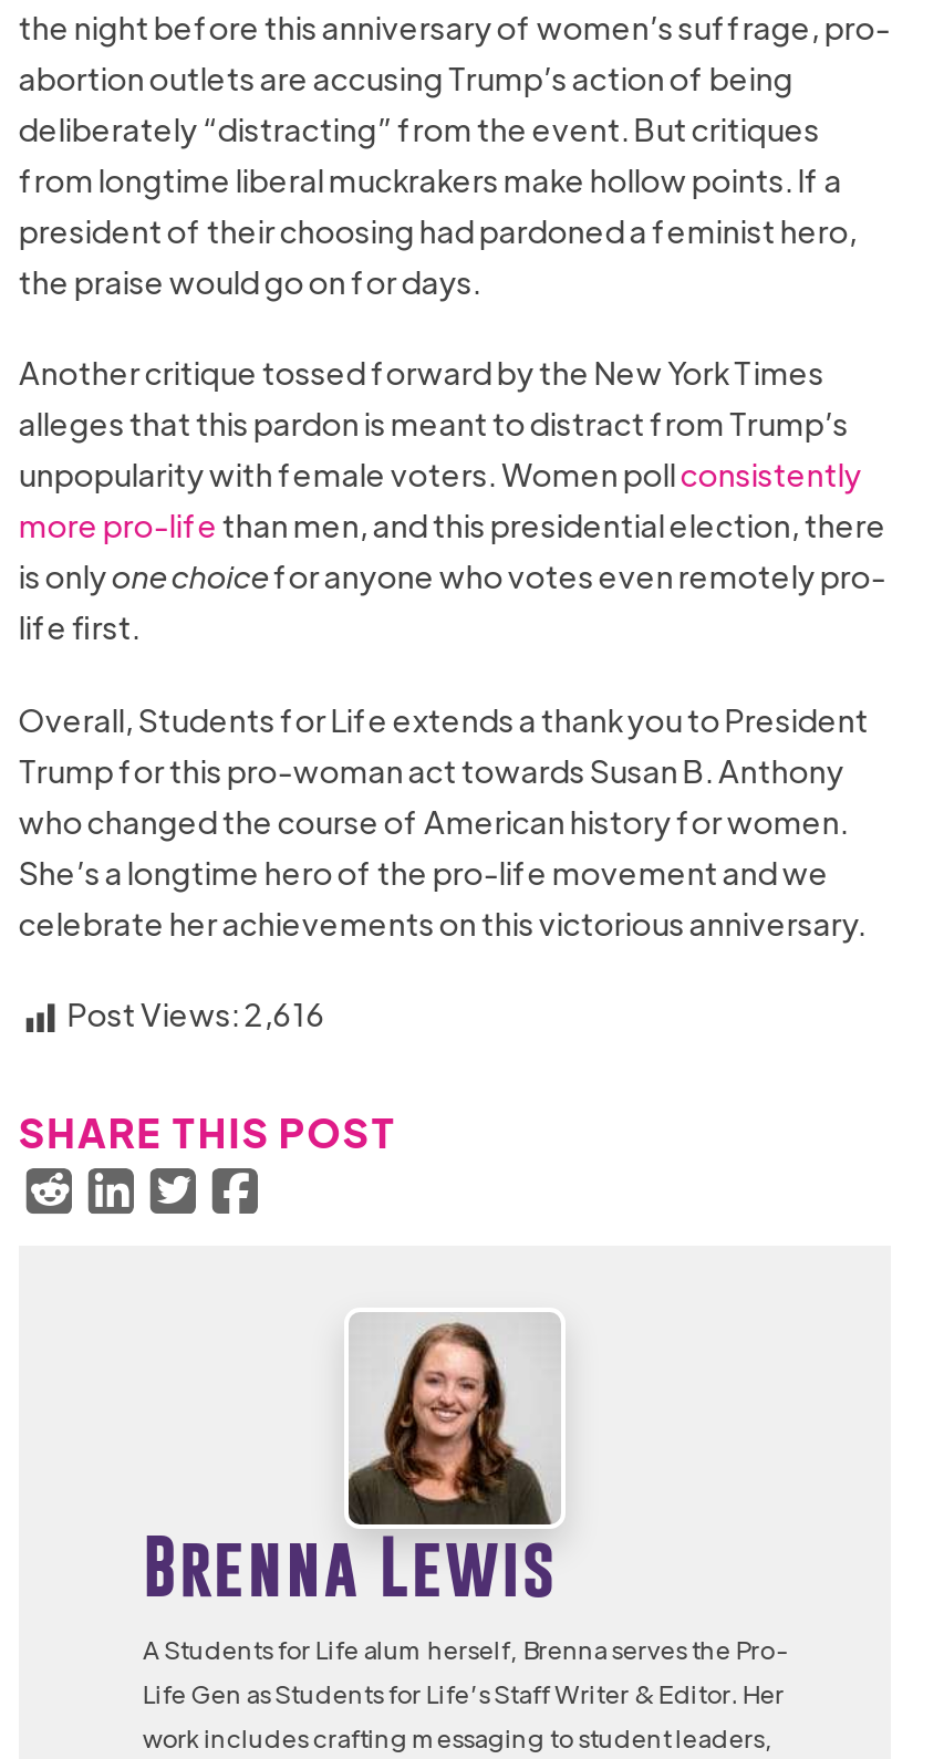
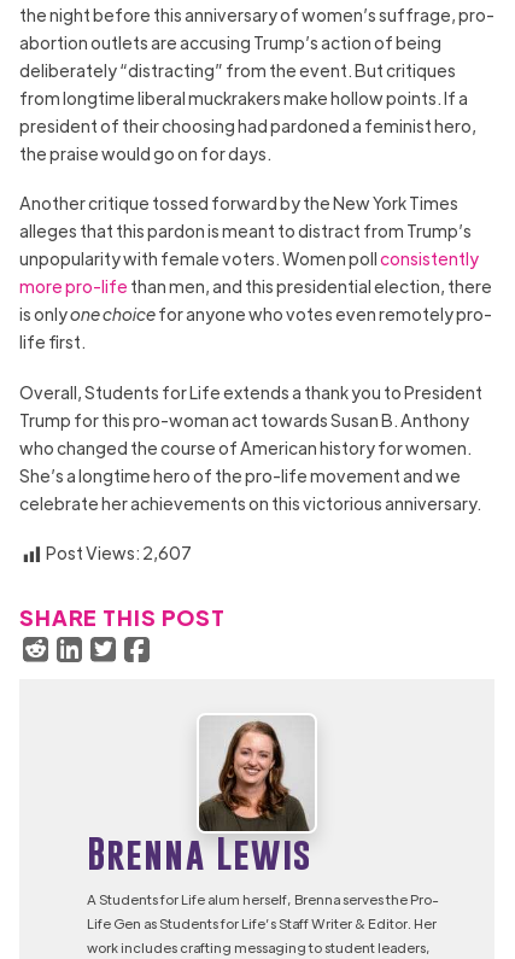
- Post Views: 2,616
+ Post Views: 2,607
